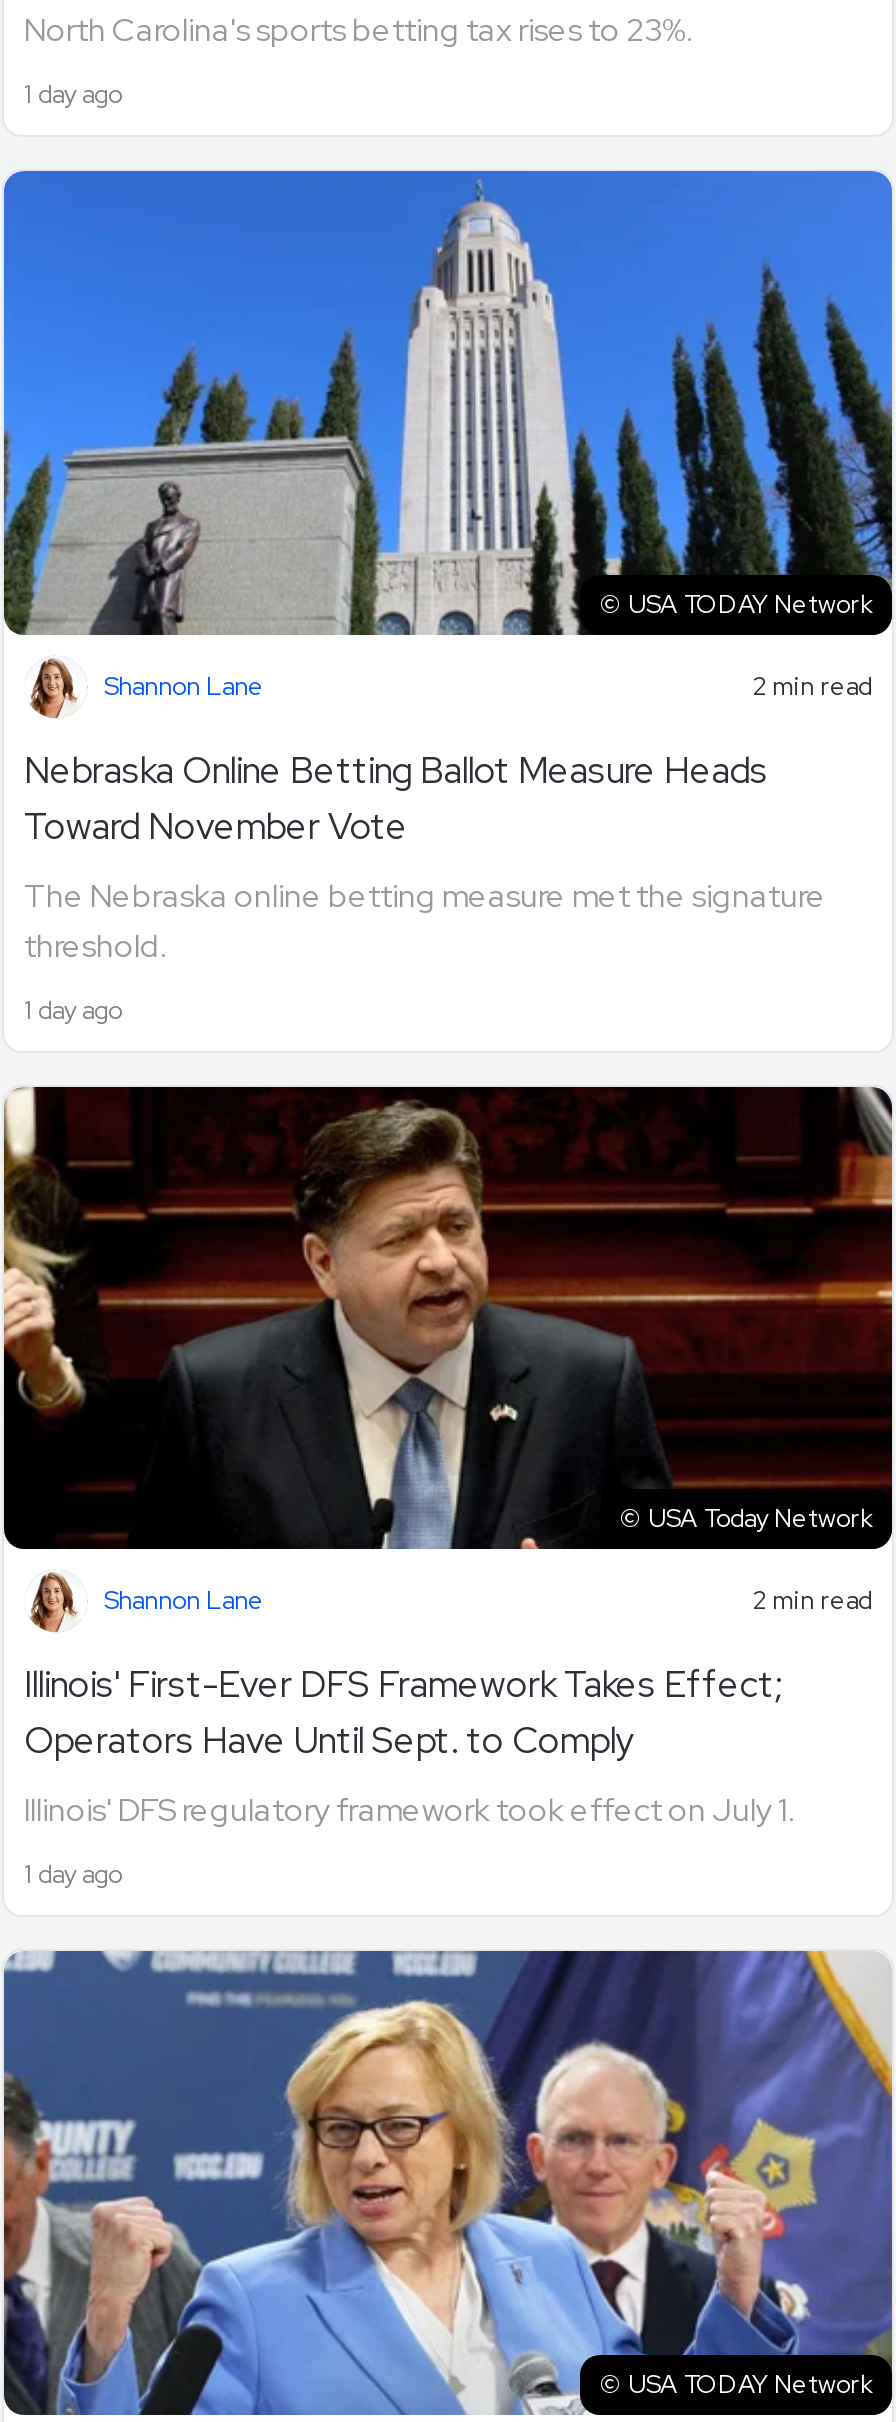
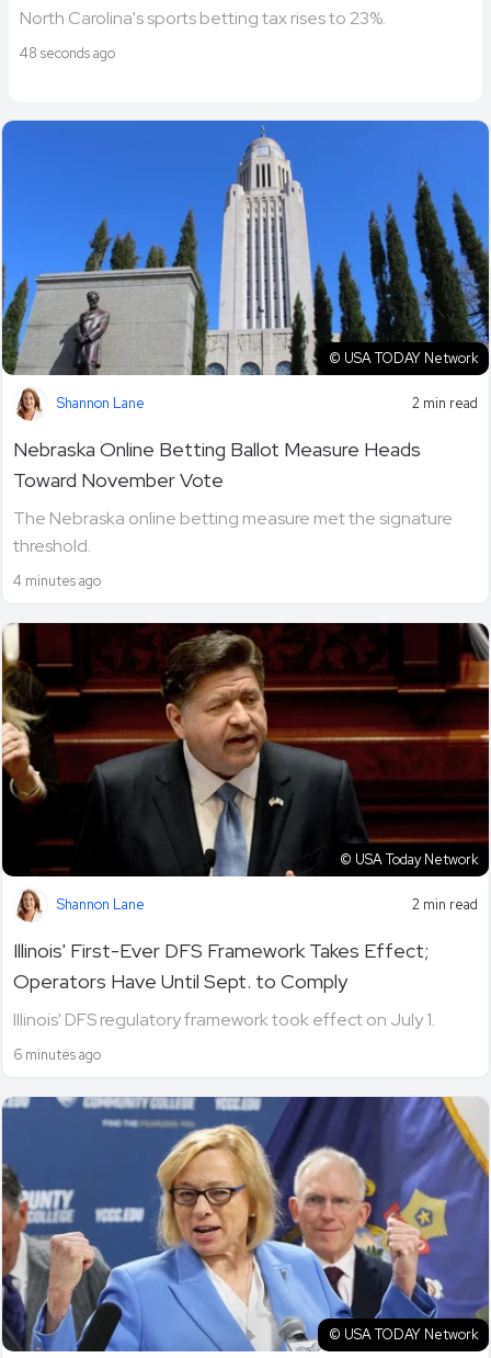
- 1 day ago
+ 48 seconds ago

- 1 day ago
+ 4 minutes ago

- 1 day ago
+ 6 minutes ago
